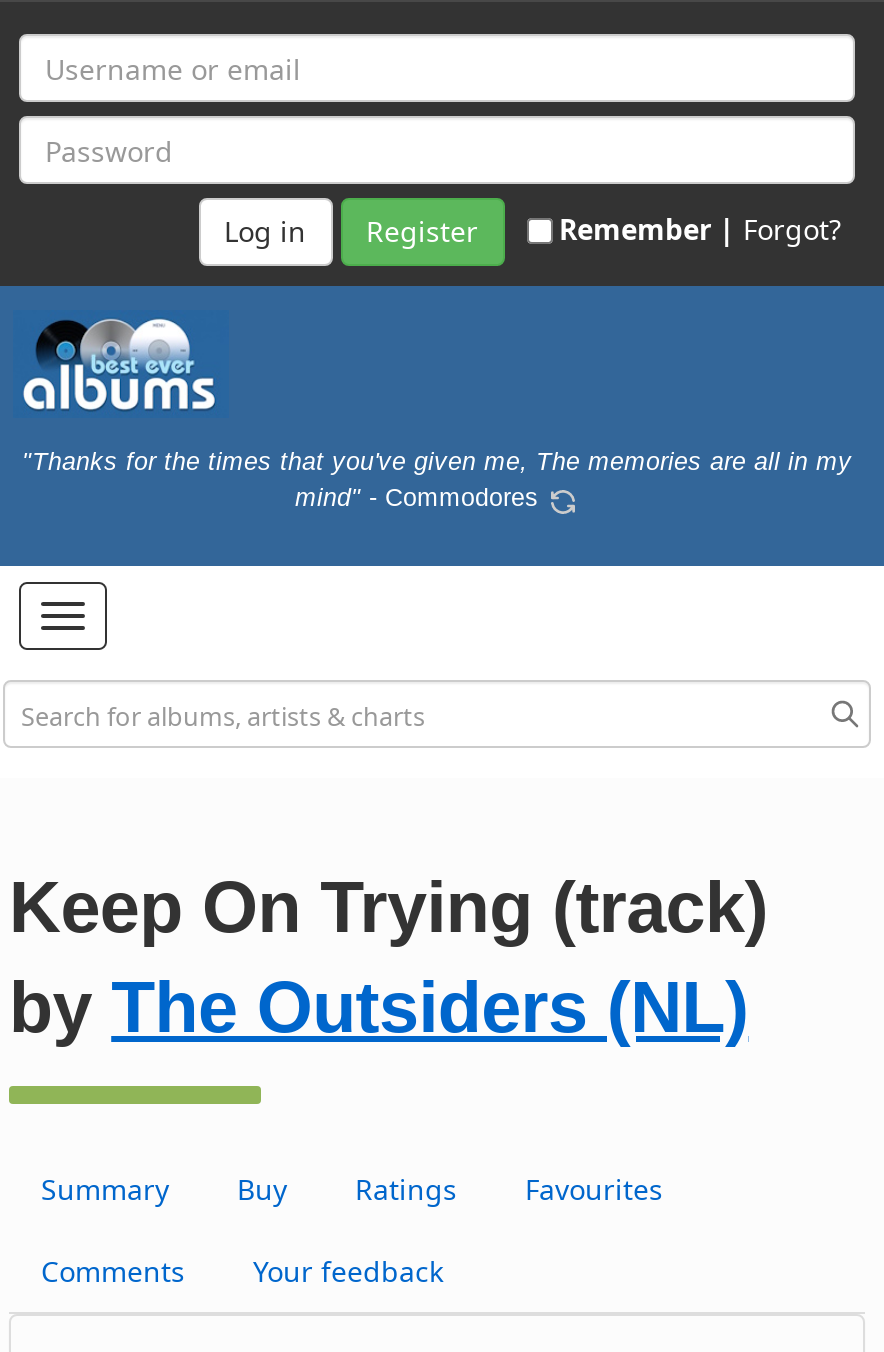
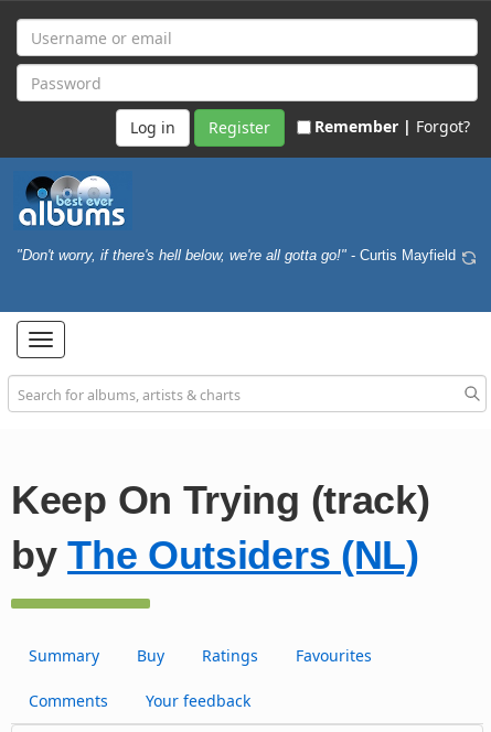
- "Thanks for the times that you've given me, The memories are all in my
- mind" - Commodores
+ "Don't worry, if there's hell below, we're all gotta go!" - Curtis Mayfield
